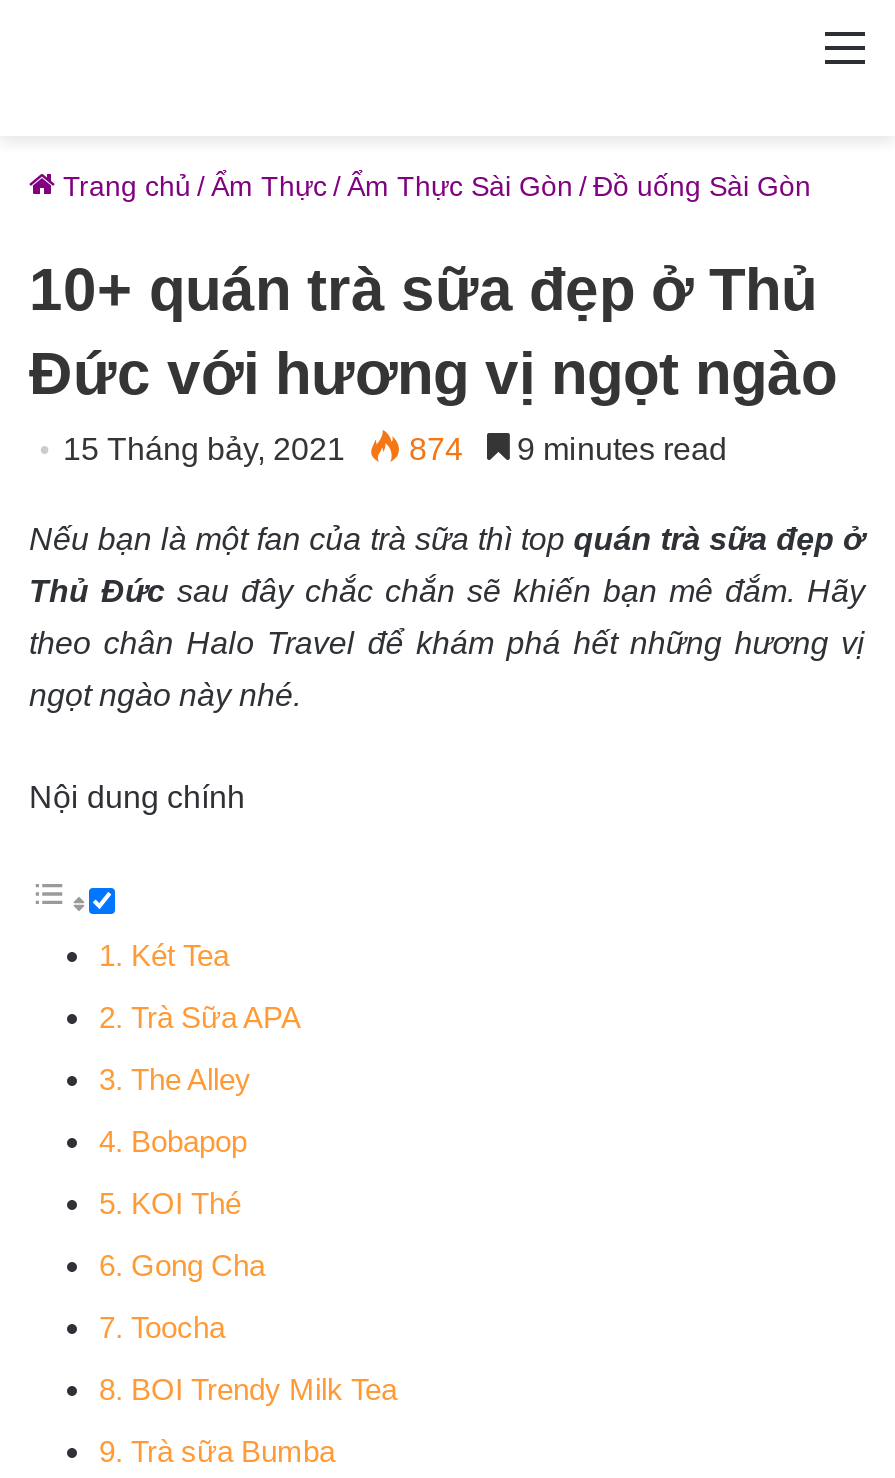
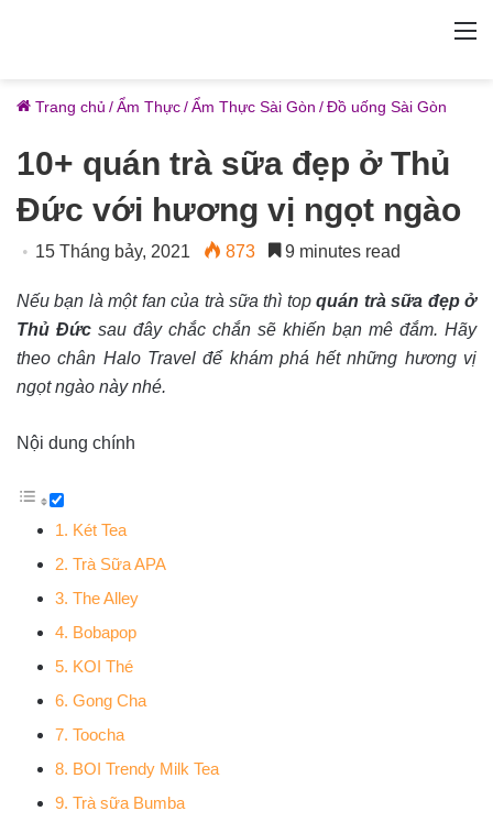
- 15 Tháng bảy, 2021 874 9 minutes read
+ 15 Tháng bảy, 2021 873 9 minutes read
